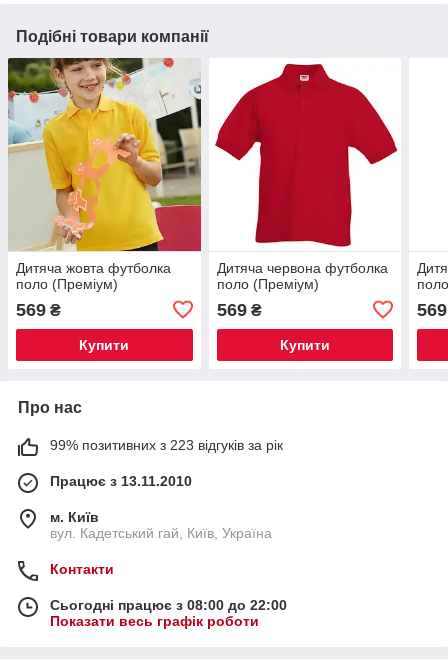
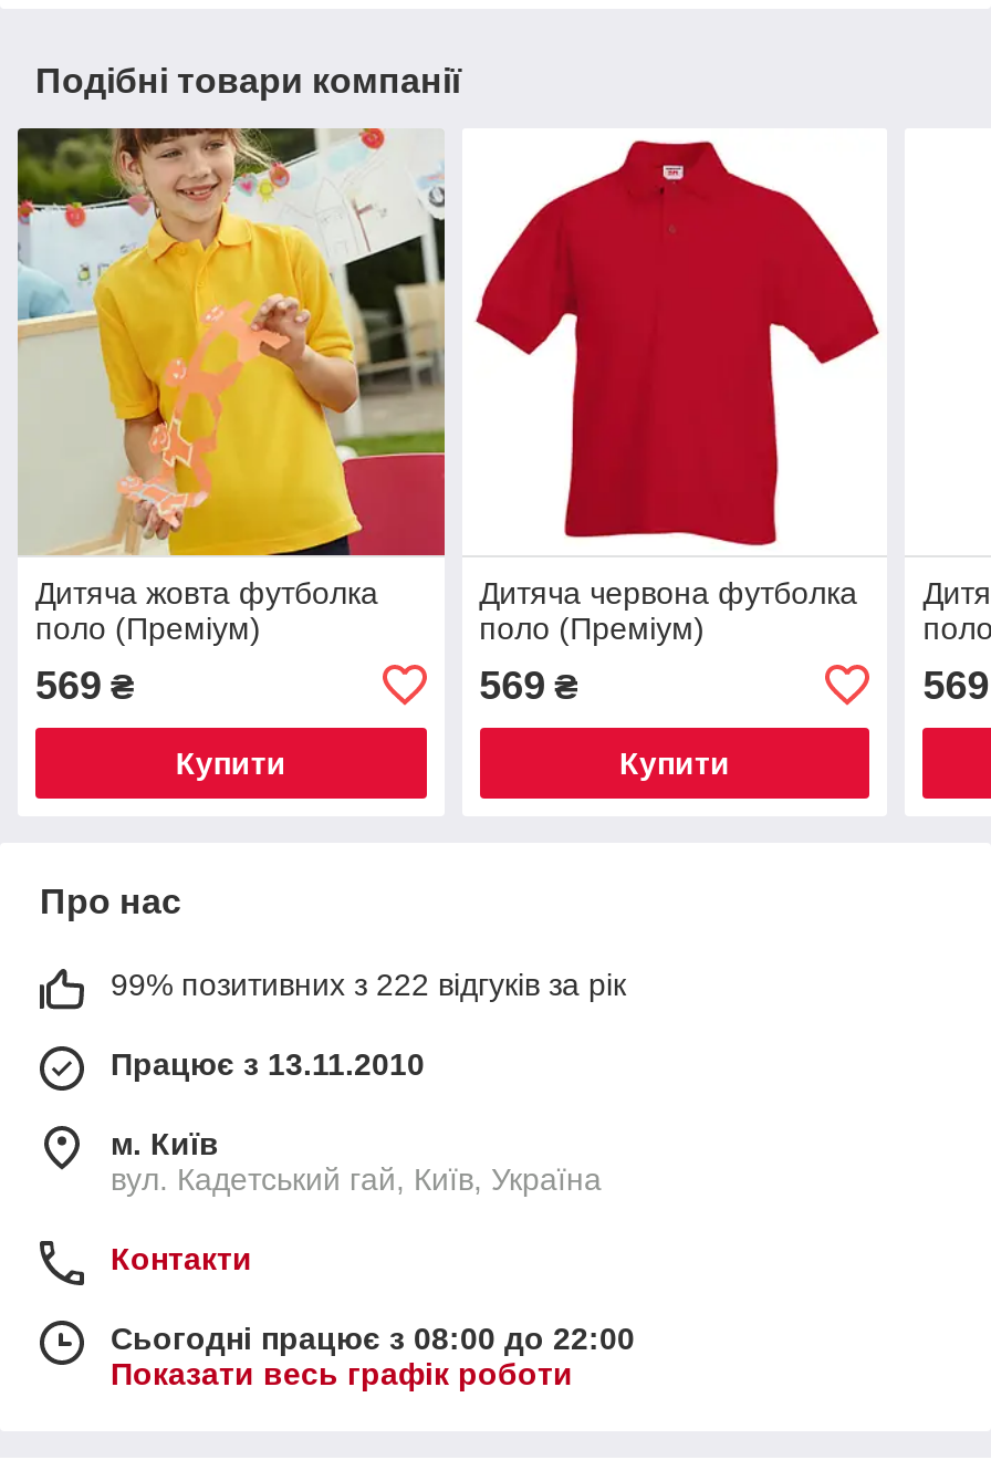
- 99% позитивних з 223 відгуків за рік
+ 99% позитивних з 222 відгуків за рік
